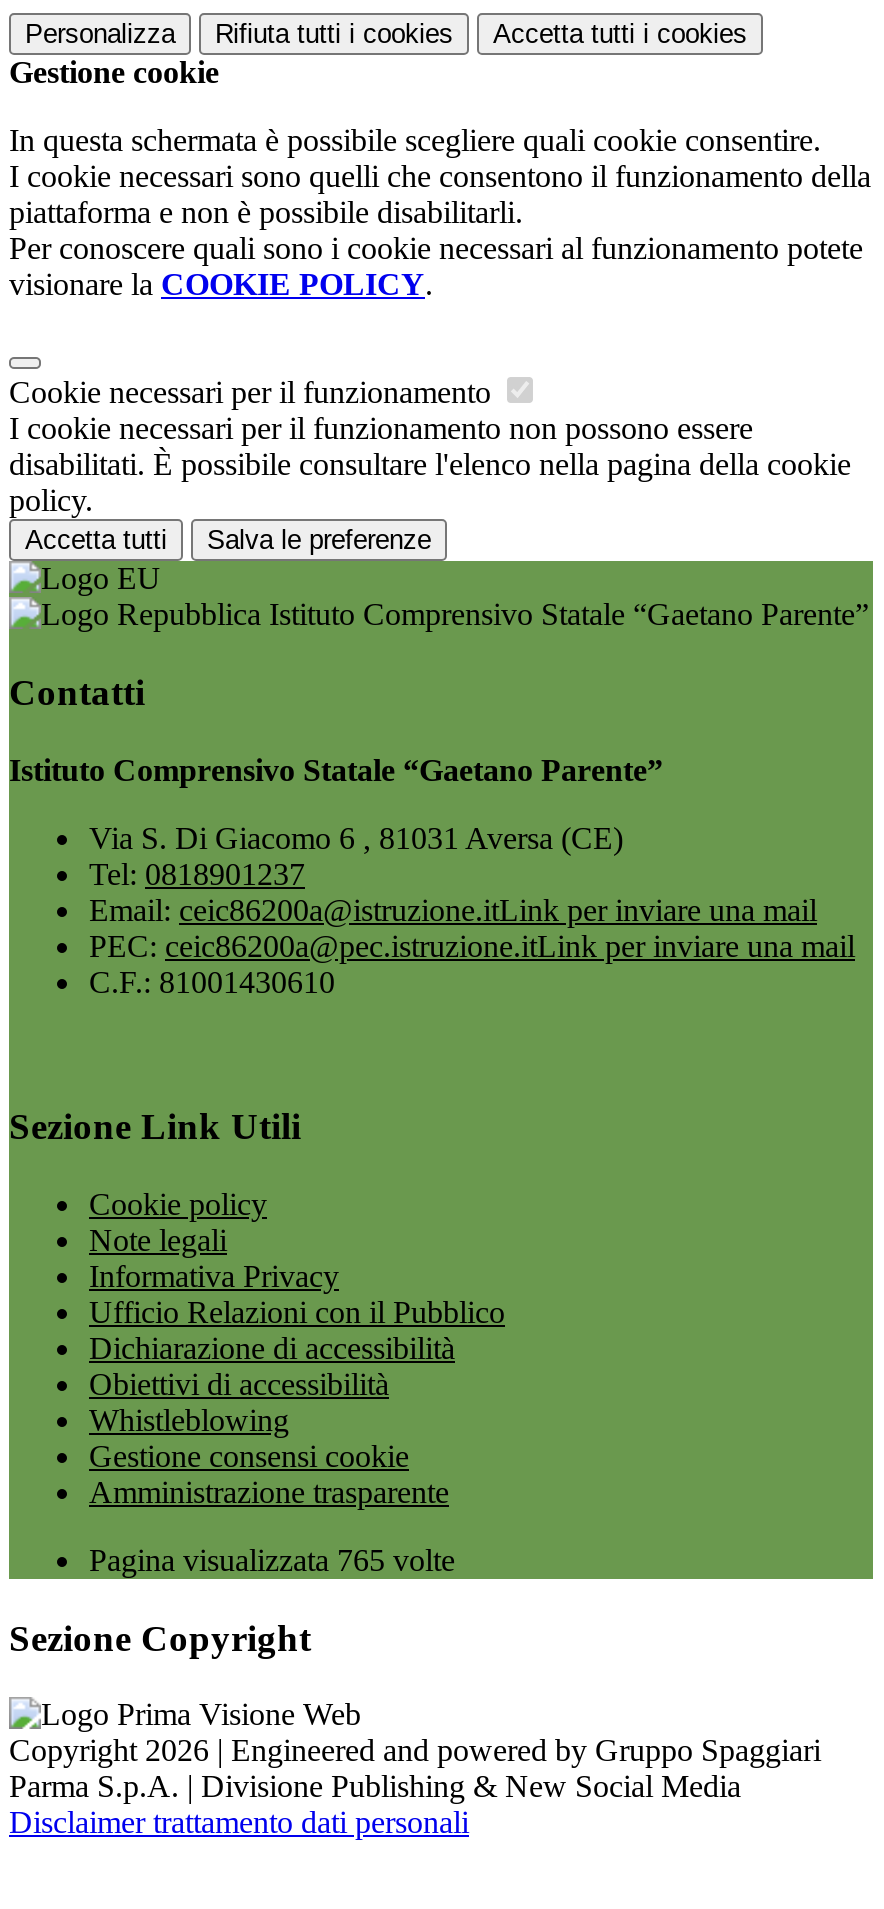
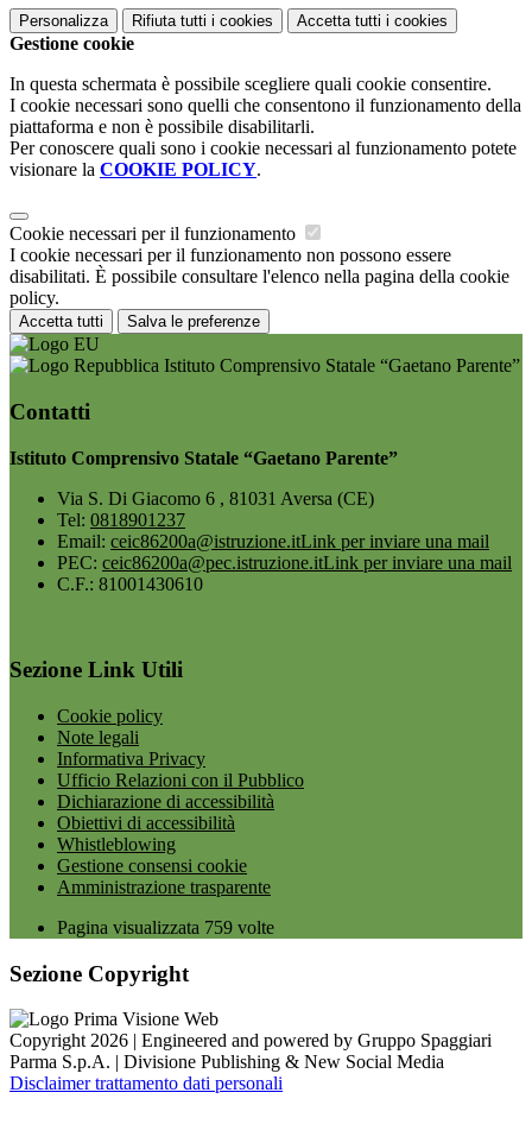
- Pagina visualizzata 765 volte
+ Pagina visualizzata 759 volte
